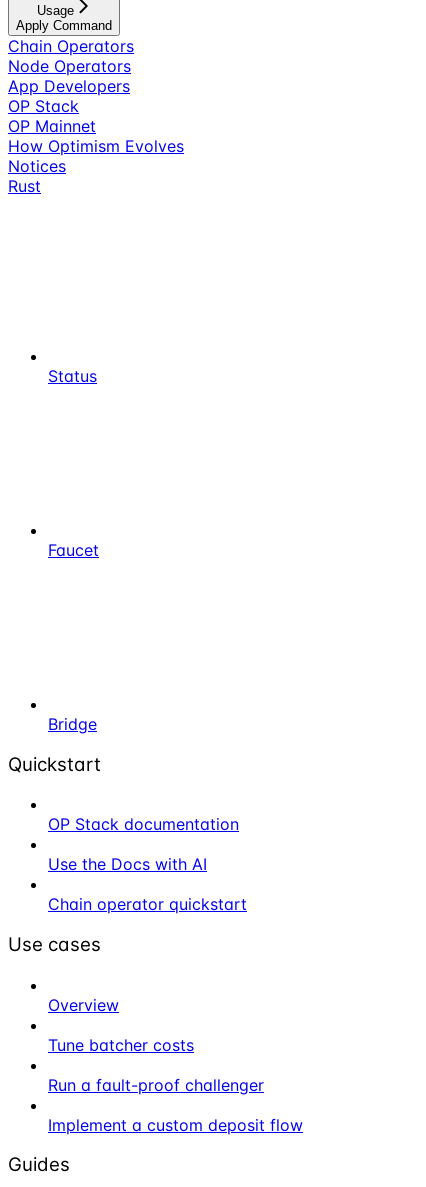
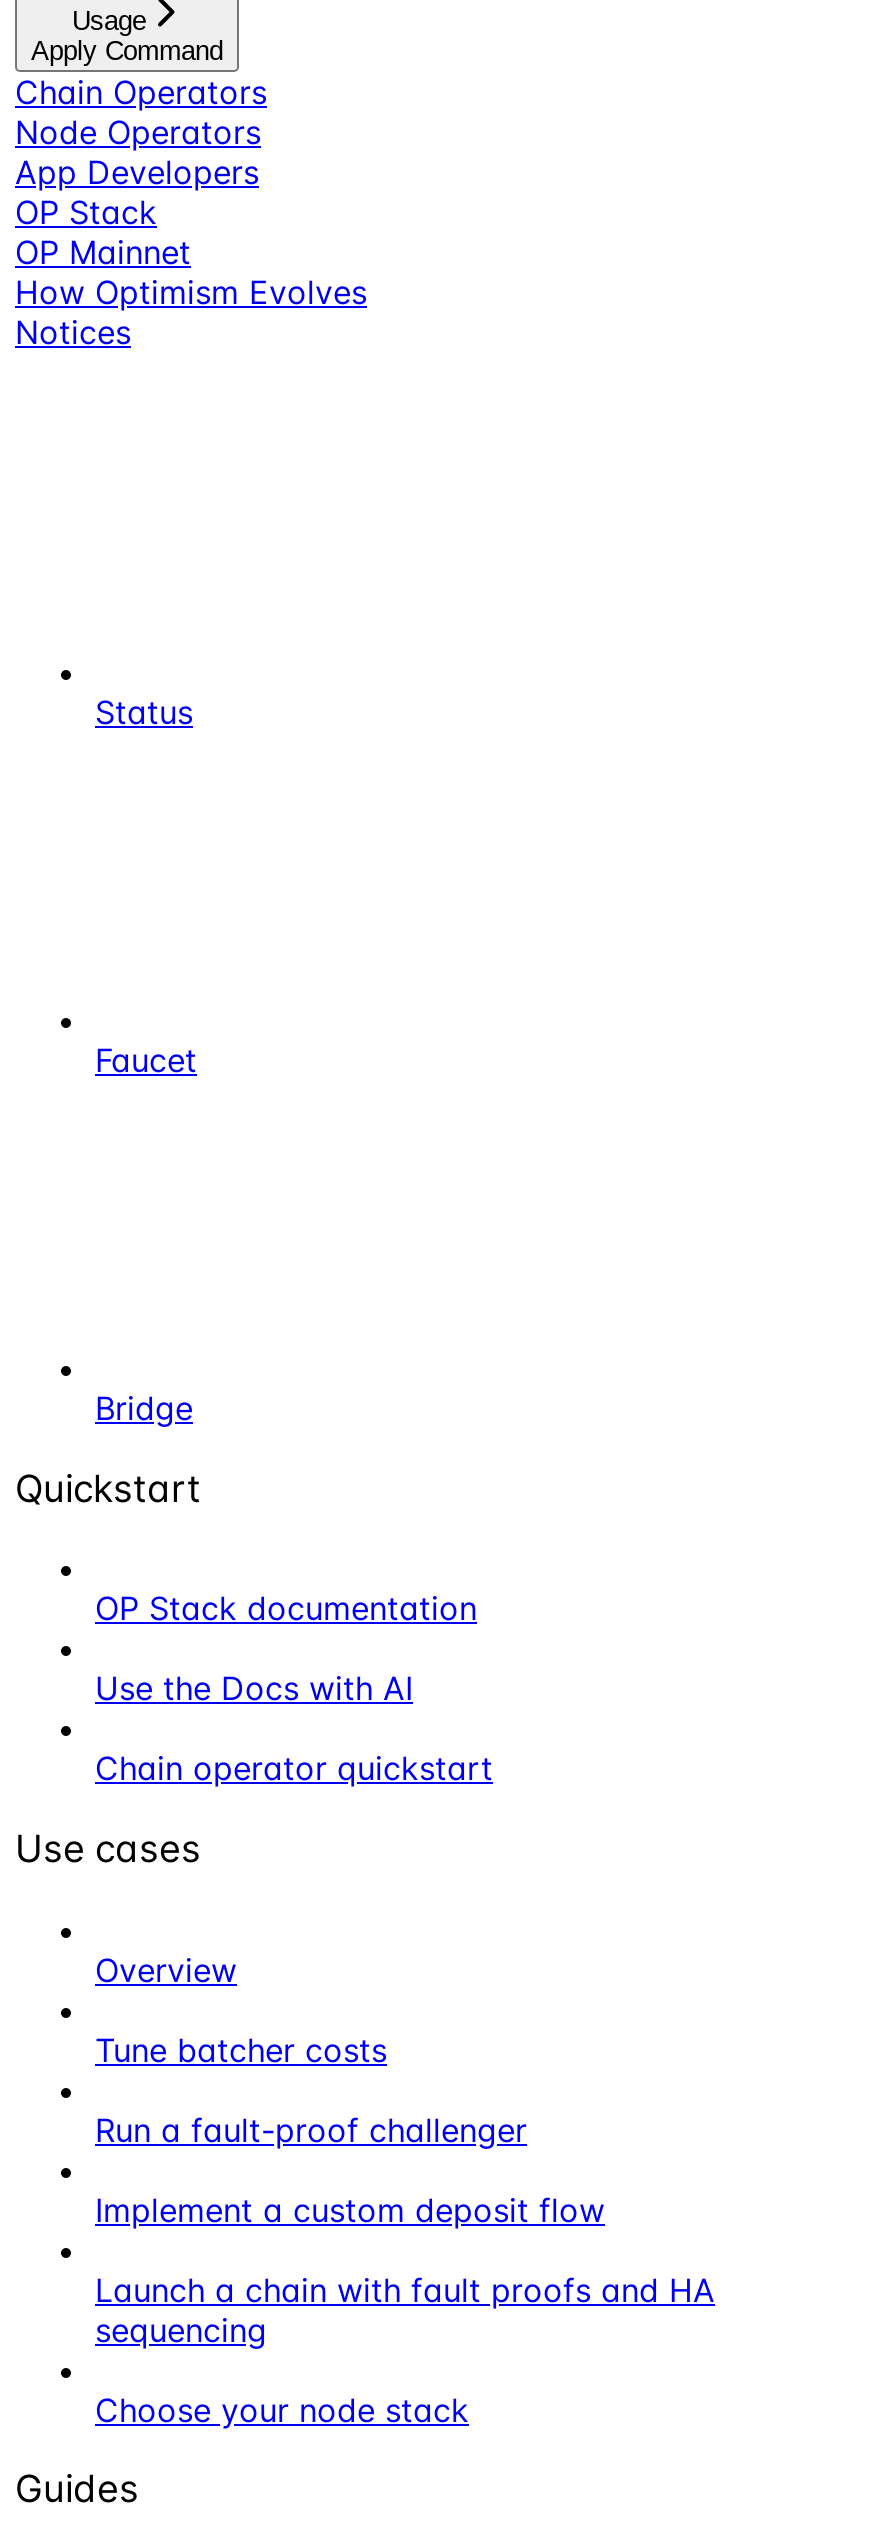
- Rust

moved up: Status | Faucet | Bridge | ... | Run a fault-proof challenger | Implement a custom deposit flow

+ Launch a chain with fault proofs and HA
+ sequencing
+ Choose your node stack
